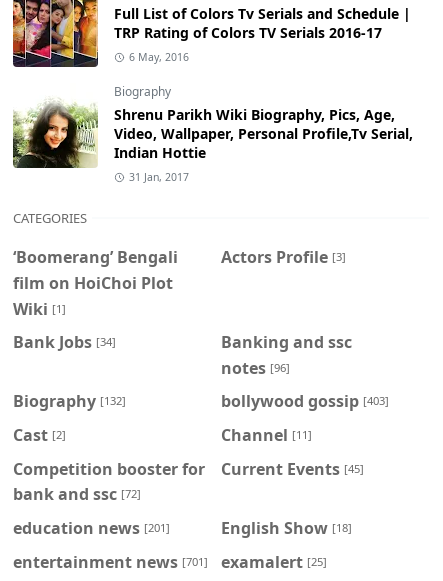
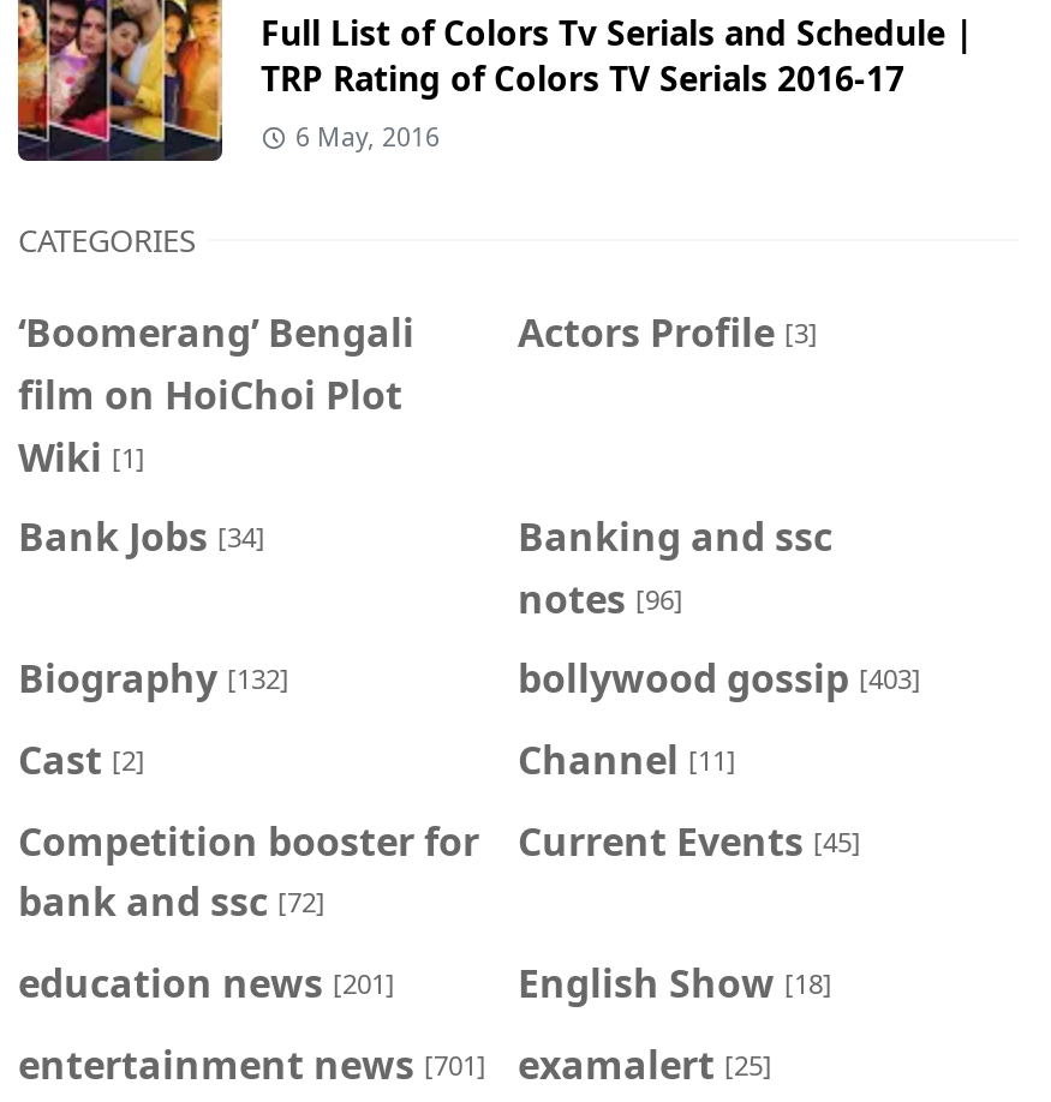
- [image]
- Biography
- Shrenu Parikh Wiki Biography, Pics, Age,
- Video, Wallpaper, Personal Profile,Tv Serial,
- Indian Hottie
- 31 Jan, 2017
